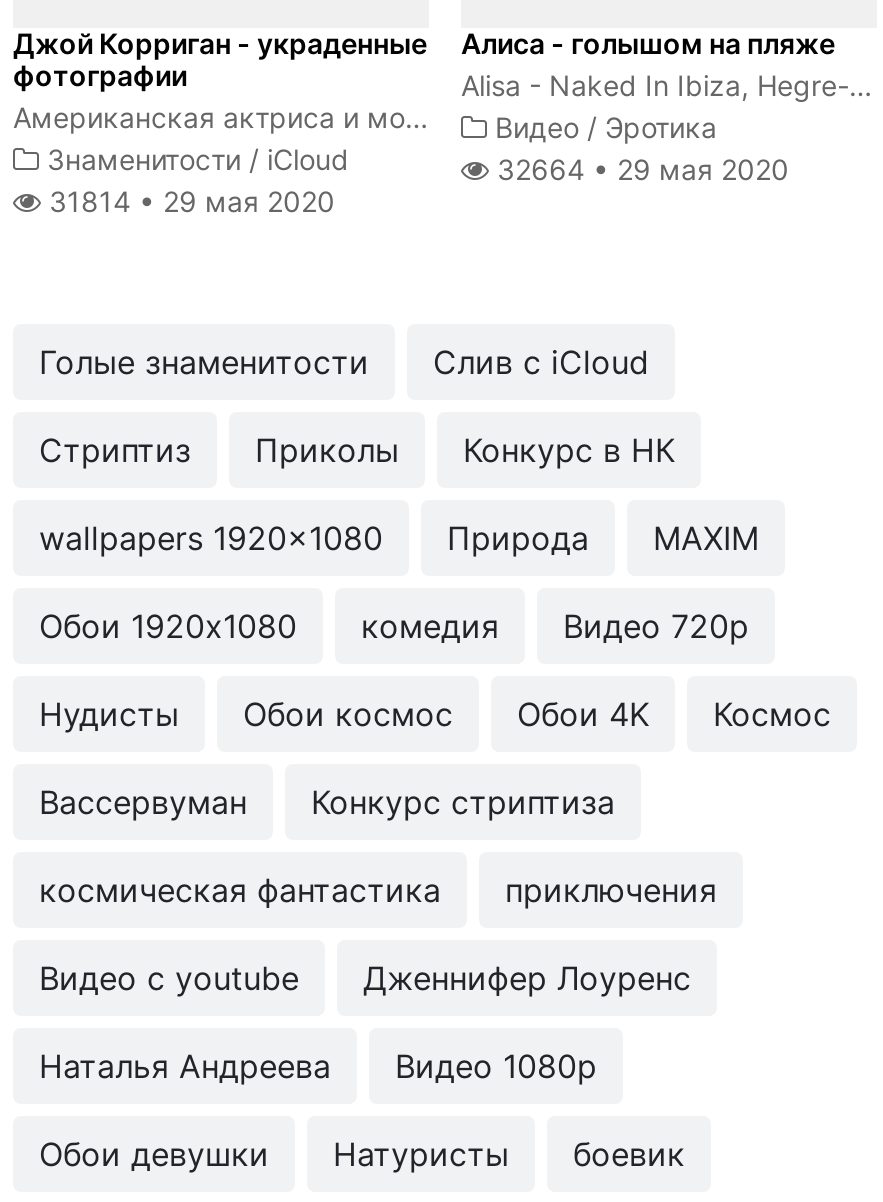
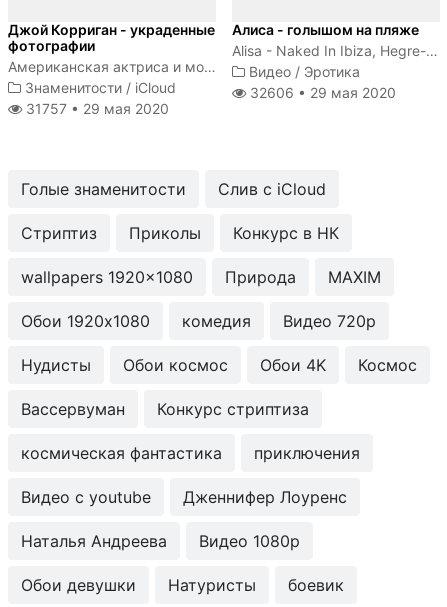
- 32664 • 29 мая 2020
+ 32606 • 29 мая 2020

- 31814 • 29 мая 2020
+ 31757 • 29 мая 2020
